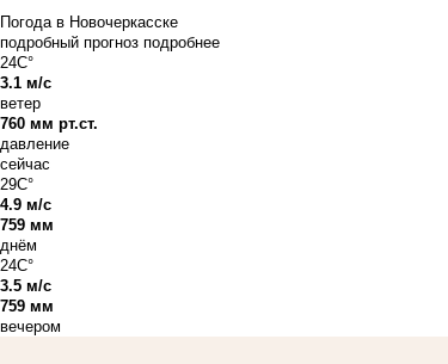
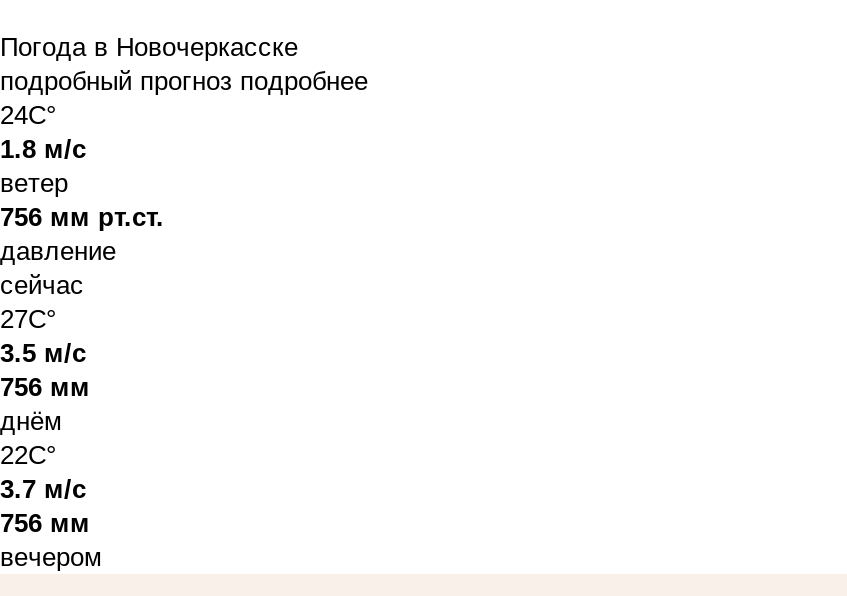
- 3.1 м/с
+ 1.8 м/с

- 760 мм рт.ст.
+ 756 мм рт.ст.

- 29C°
- 4.9 м/с
- 759 мм
+ 27C°
+ 3.5 м/с
+ 756 мм

- 24C°
- 3.5 м/с
- 759 мм
+ 22C°
+ 3.7 м/с
+ 756 мм
